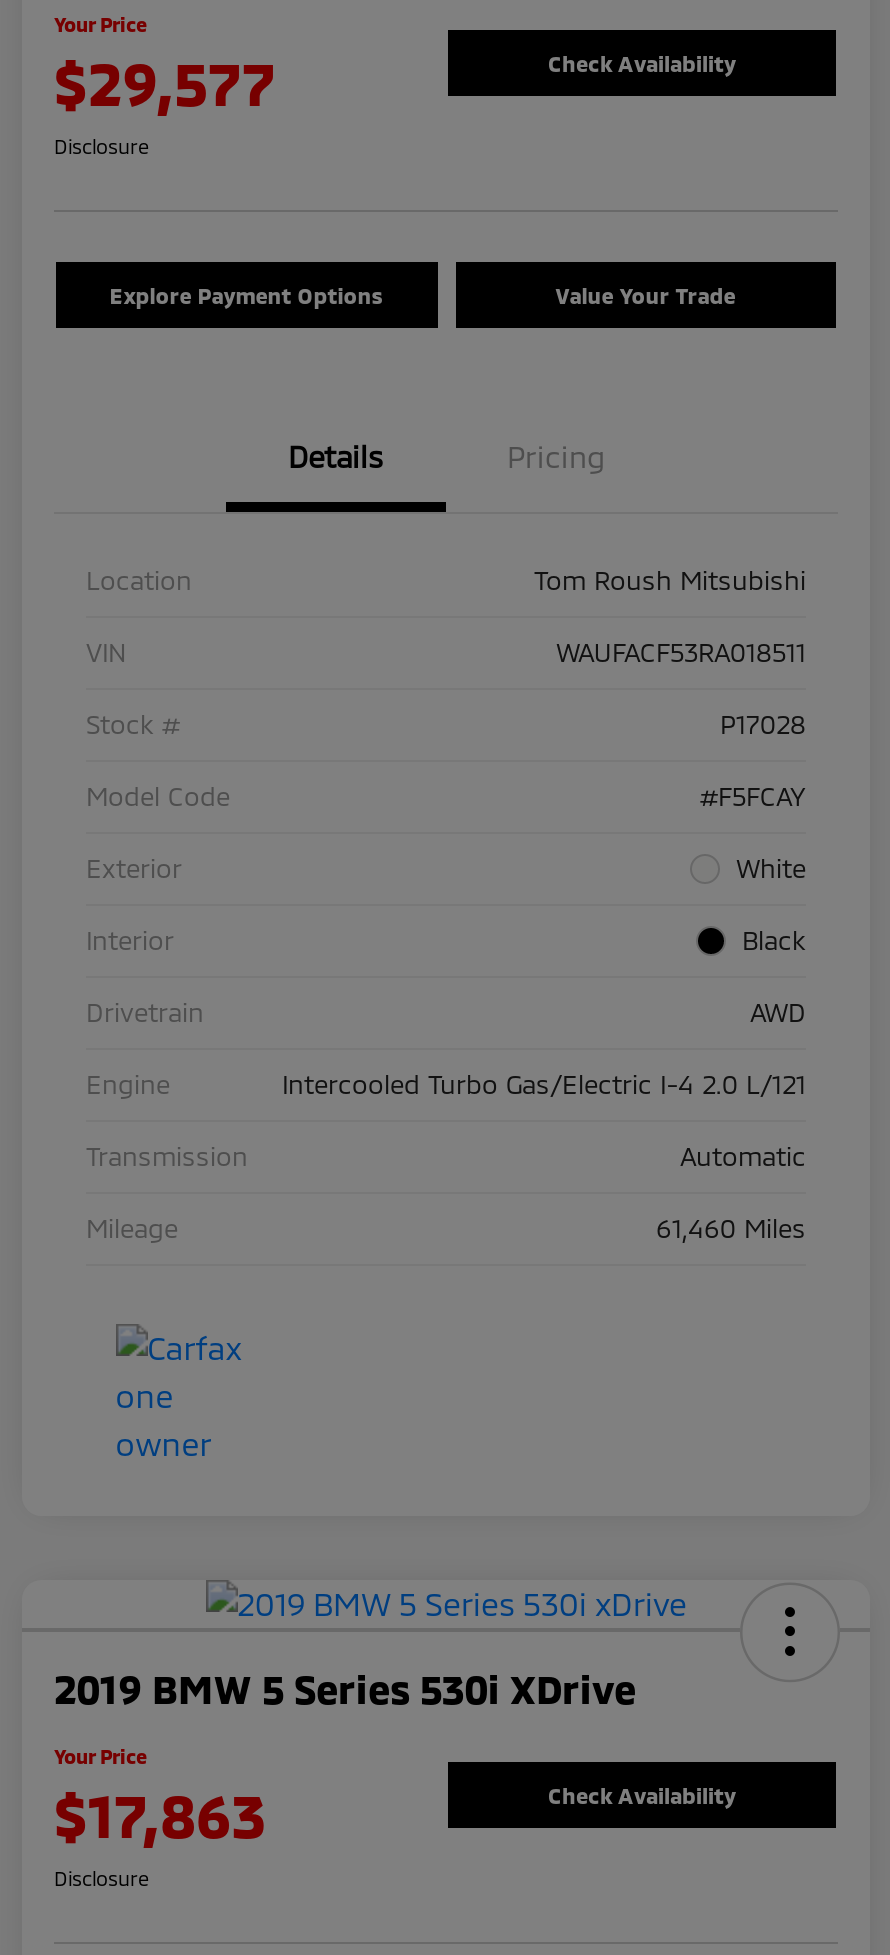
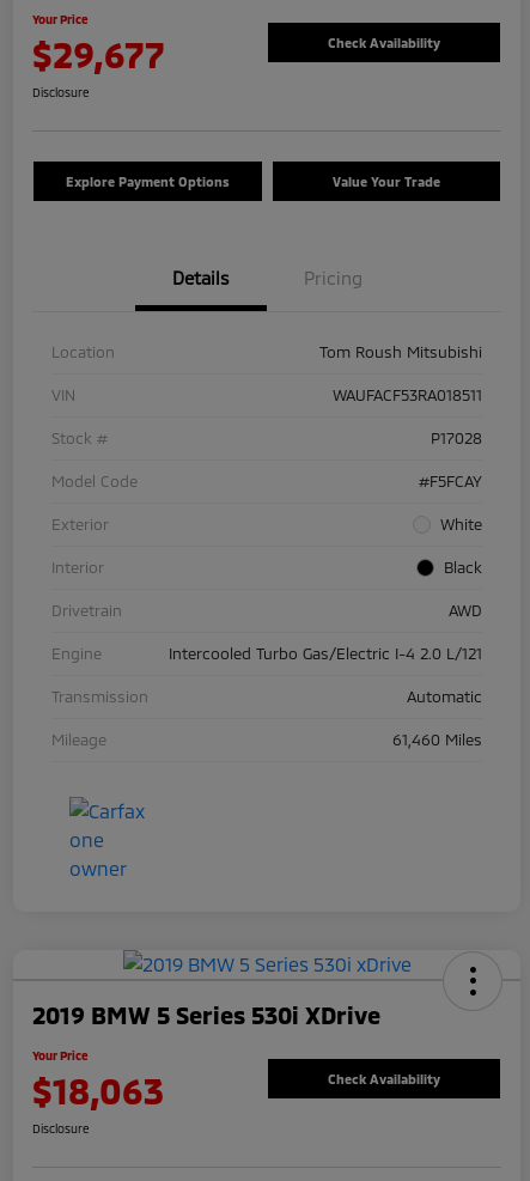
- $29,577
+ $29,677

- $17,863
+ $18,063
